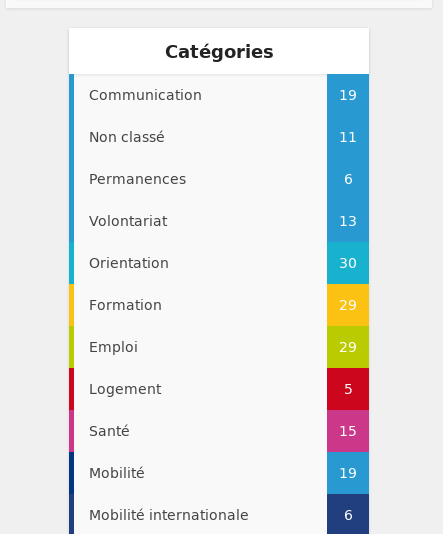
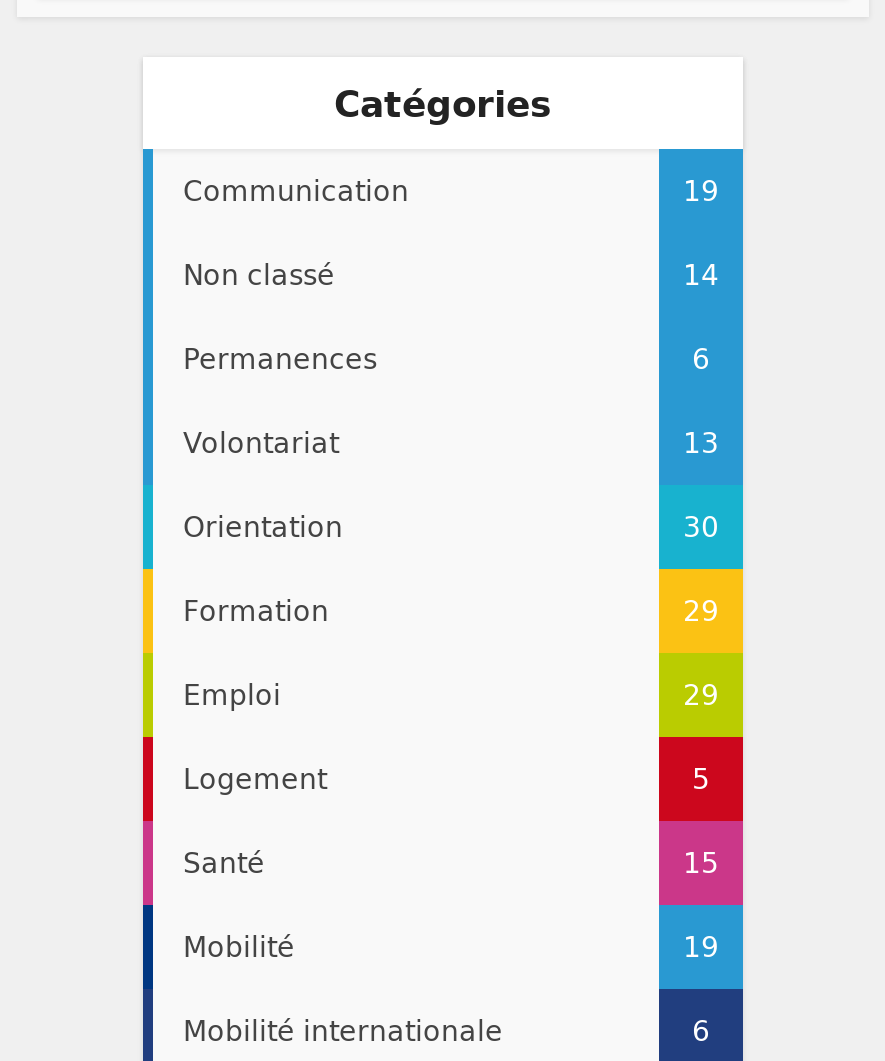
- 11
+ 14
